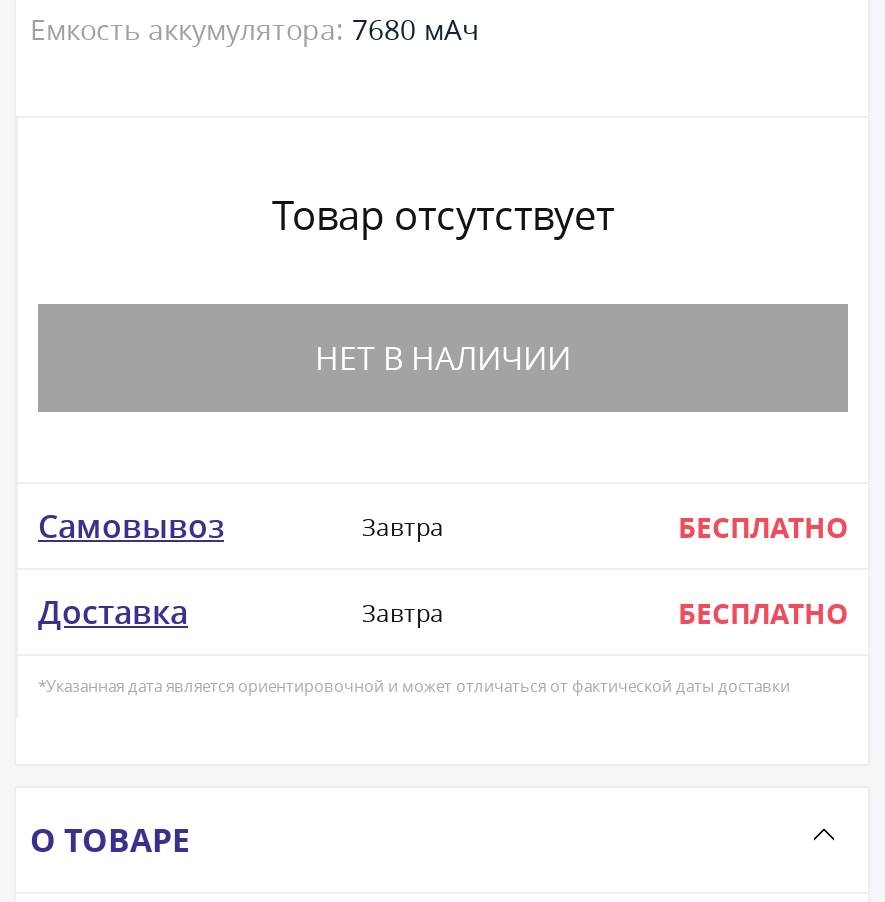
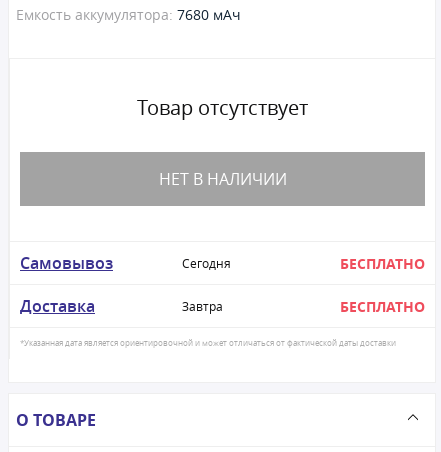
- Завтра
+ Сегодня
